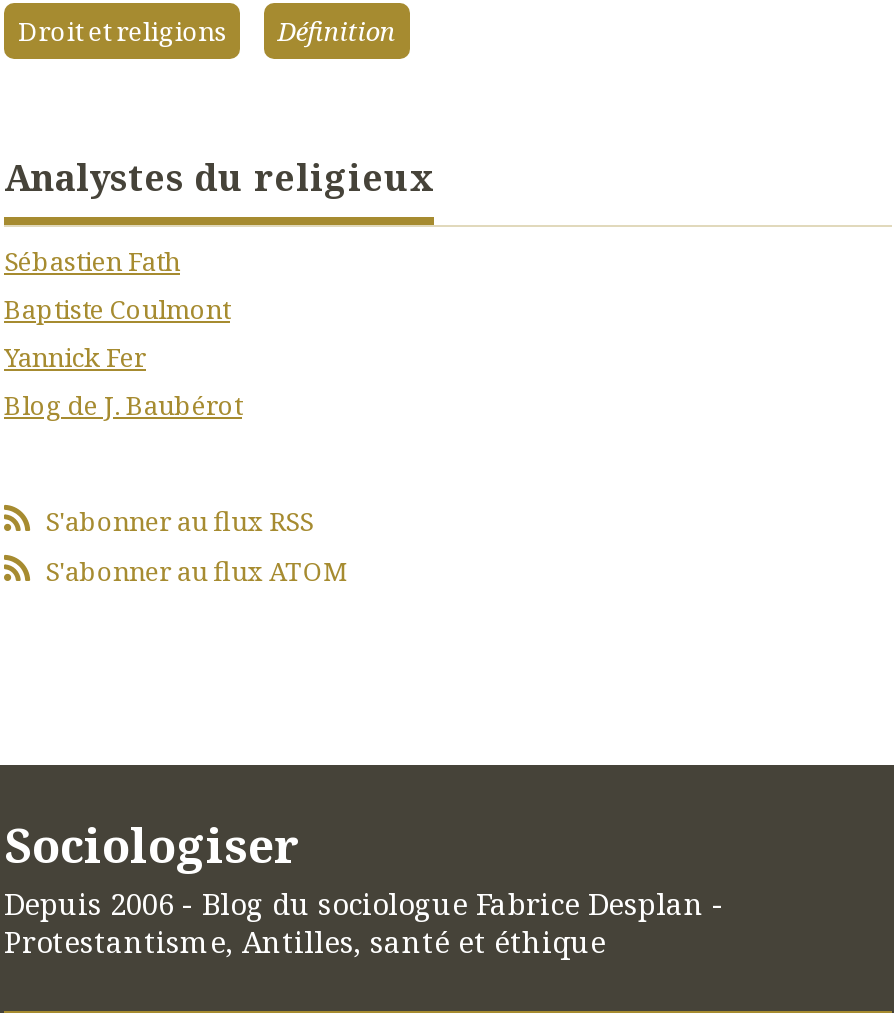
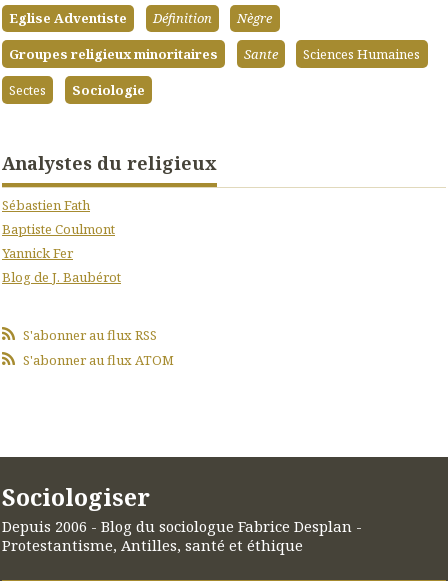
- Droit et religions
+ Eglise Adventiste

+ Nègre
+ Groupes religieux minoritaires
+ Sante
+ Sciences Humaines
+ Sectes
+ Sociologie
